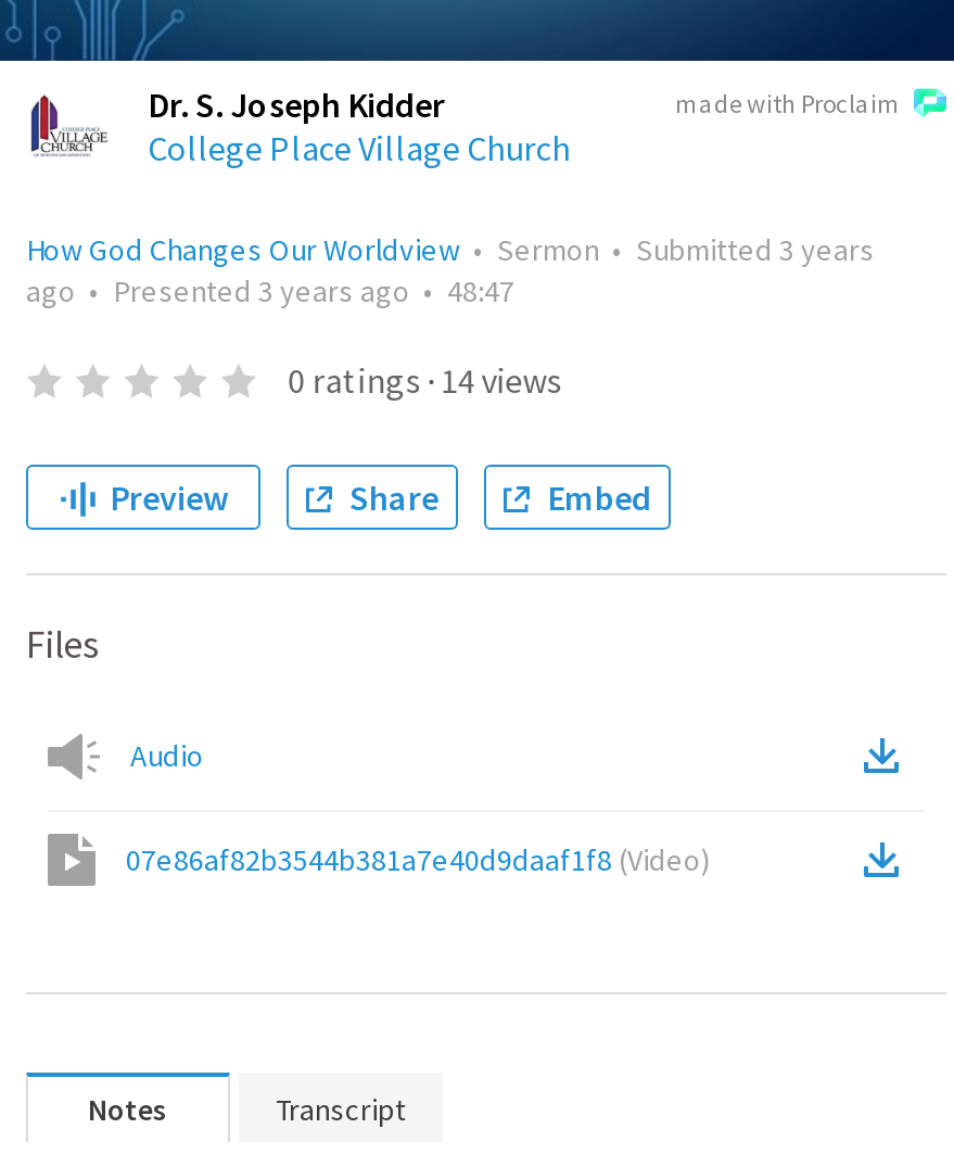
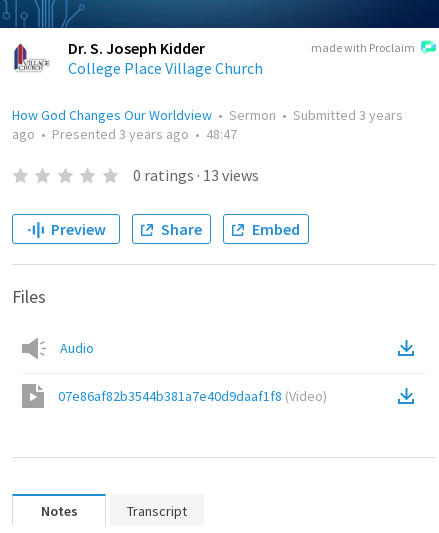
- 0 ratings · 14 views
+ 0 ratings · 13 views
